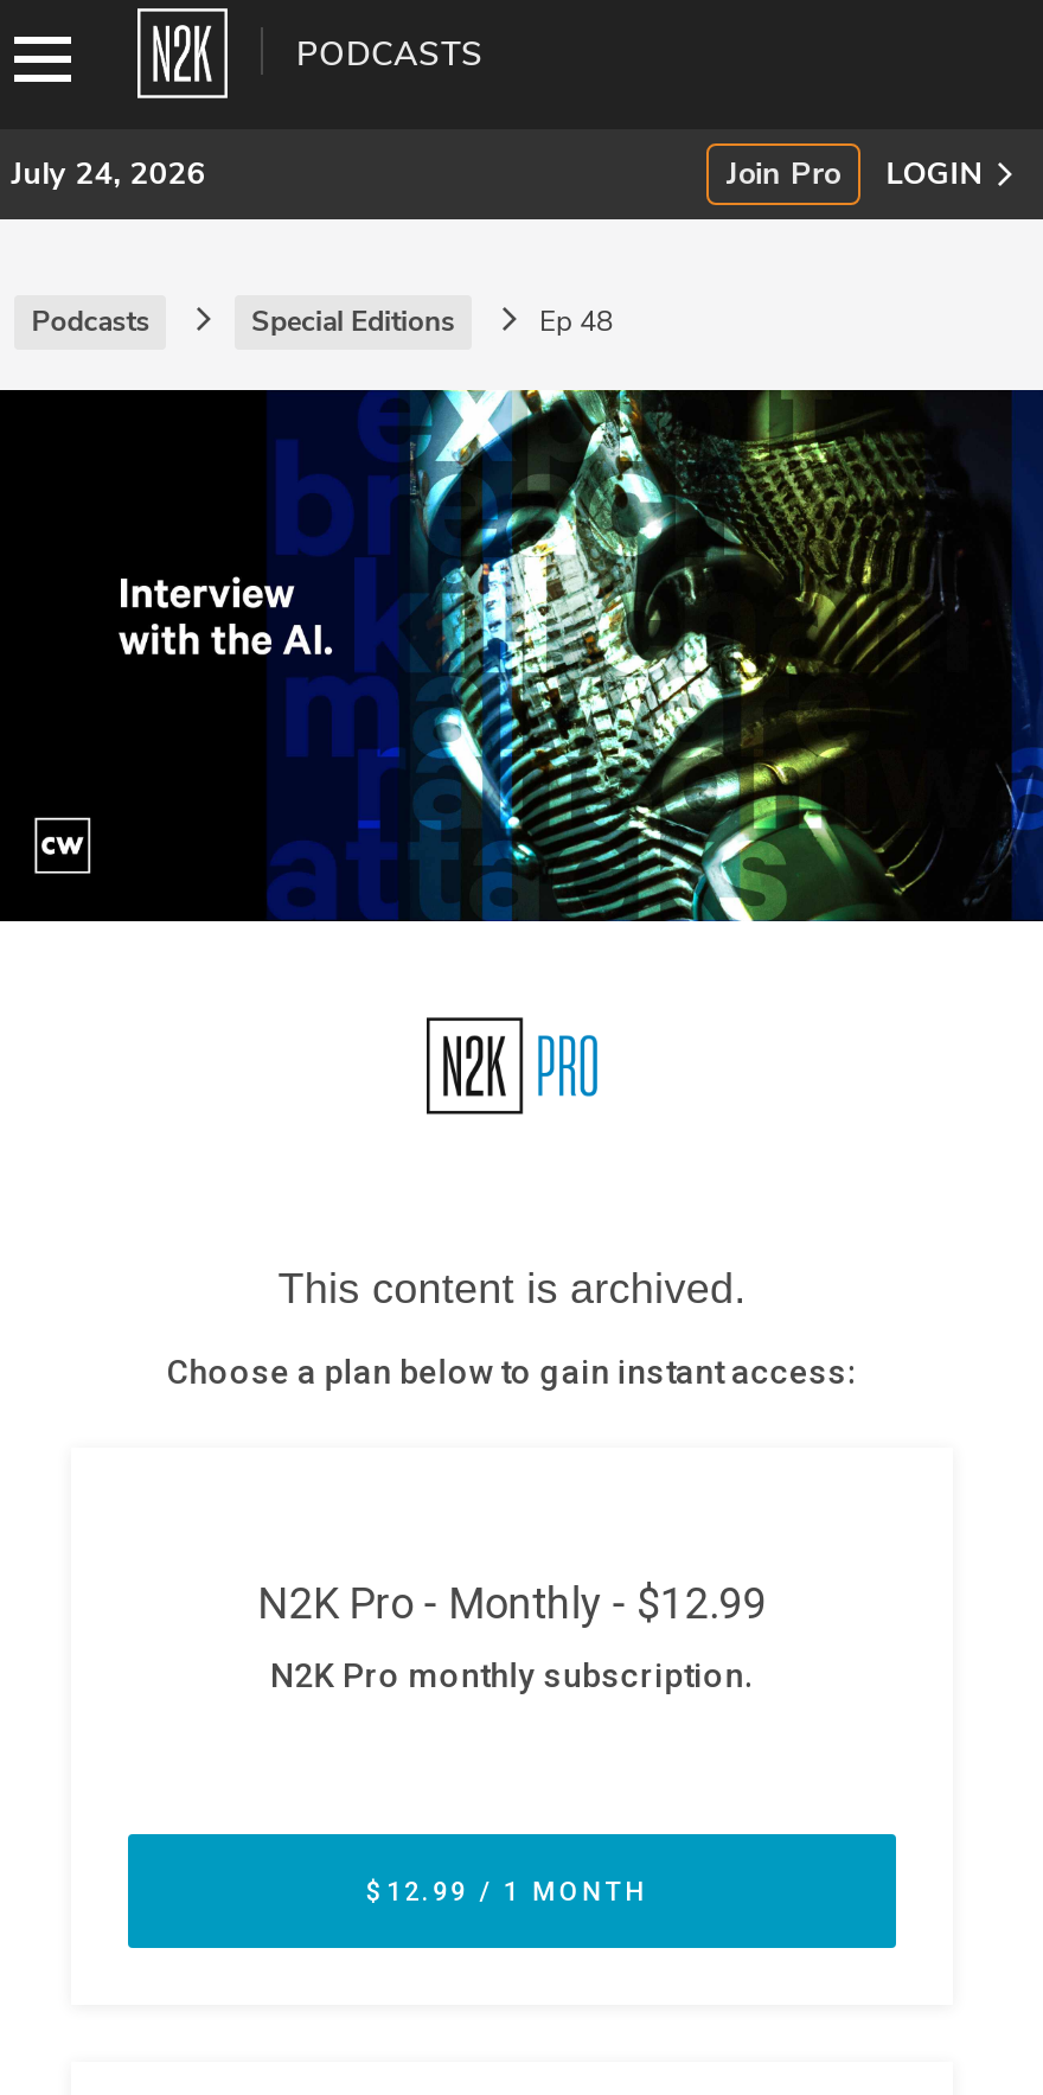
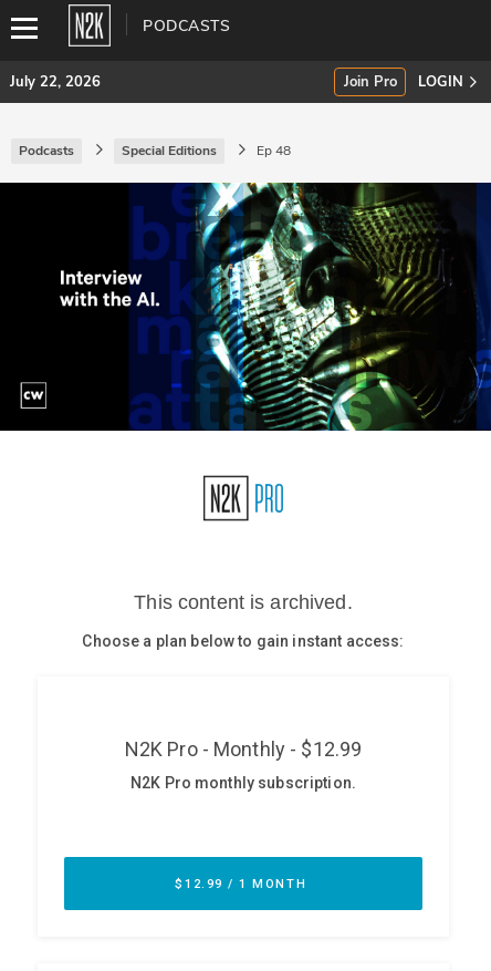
- July 24, 2026
+ July 22, 2026
